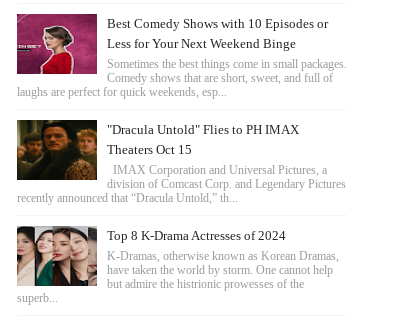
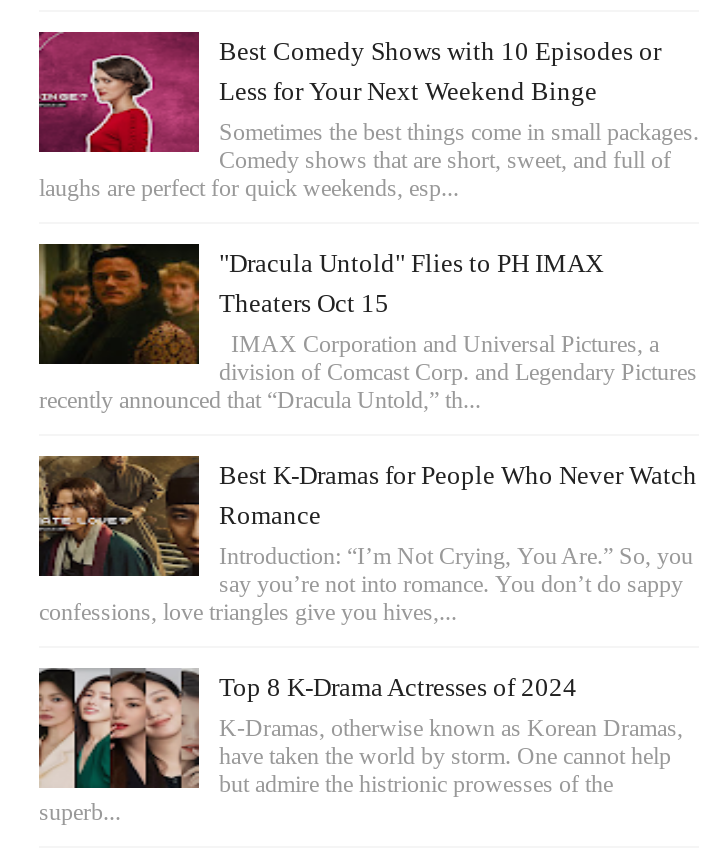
+ [image]
+ Best K-Dramas for People Who Never Watch
+ Romance
+ Introduction: “I’m Not Crying, You Are.” So, you
+ say you’re not into romance. You don’t do sappy
+ confessions, love triangles give you hives,...
